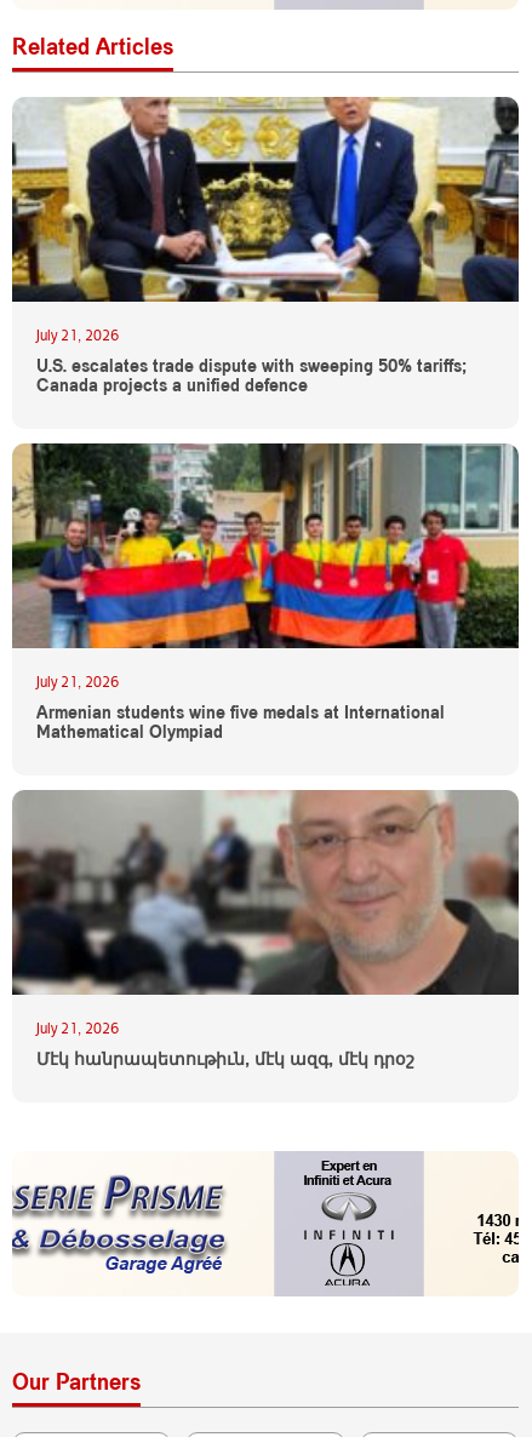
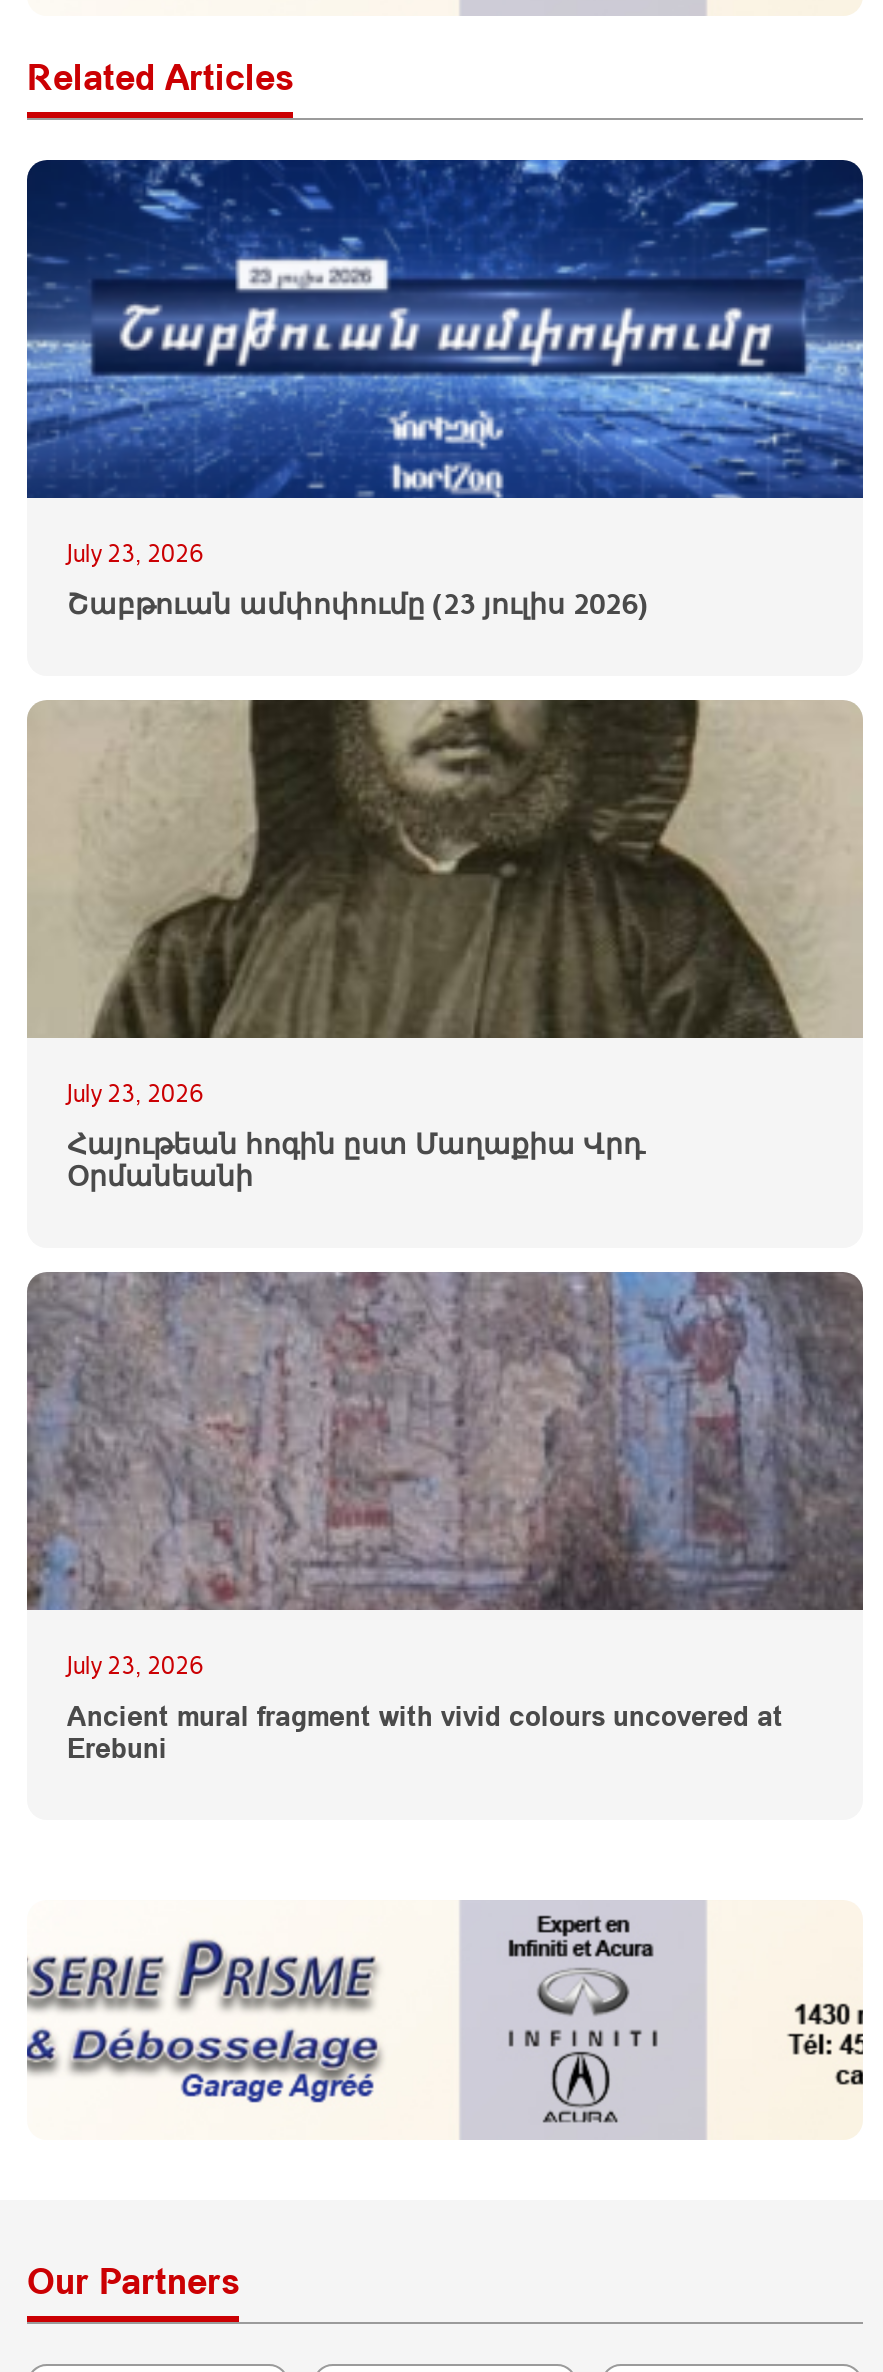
- [image]
- July 21, 2026
+ [image]
+ July 23, 2026

- U.S. escalates trade dispute with sweeping 50% tariffs;
- Canada projects a unified defence
+ Շաբթուան ամփոփումը (23 յուլիս 2026)

- [image]
- July 21, 2026
+ [image]
+ July 23, 2026

- Armenian students wine five medals at International
- Mathematical Olympiad
+ Հայութեան հոգին ըստ Մաղաքիա Վրդ.
+ Օրմանեանի

- [image]
- July 21, 2026
+ [image]
+ July 23, 2026

- Մէկ հանրապետութիւն, մէկ ազգ, մէկ դրօշ
+ Ancient mural fragment with vivid colours uncovered at
+ Erebuni
